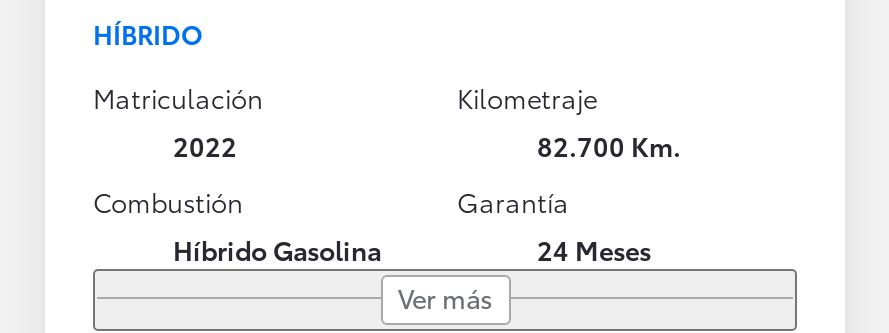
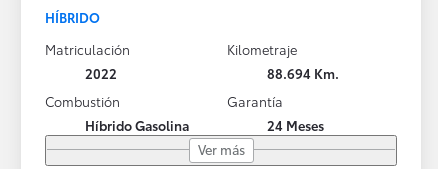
- 82.700 Km.
+ 88.694 Km.
